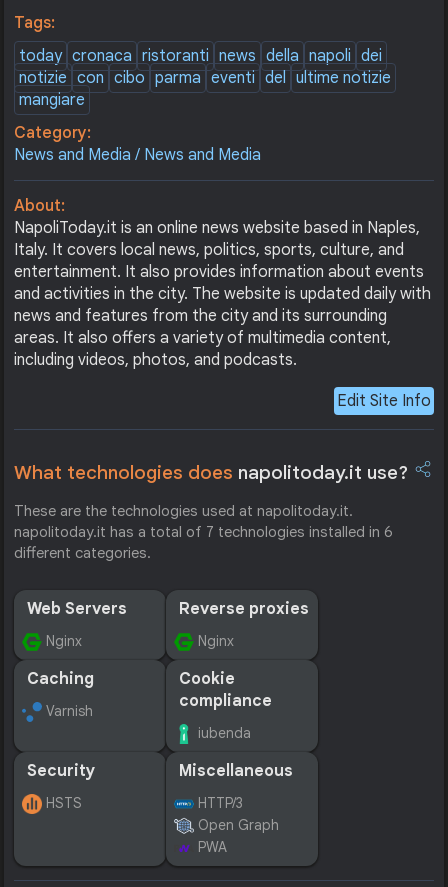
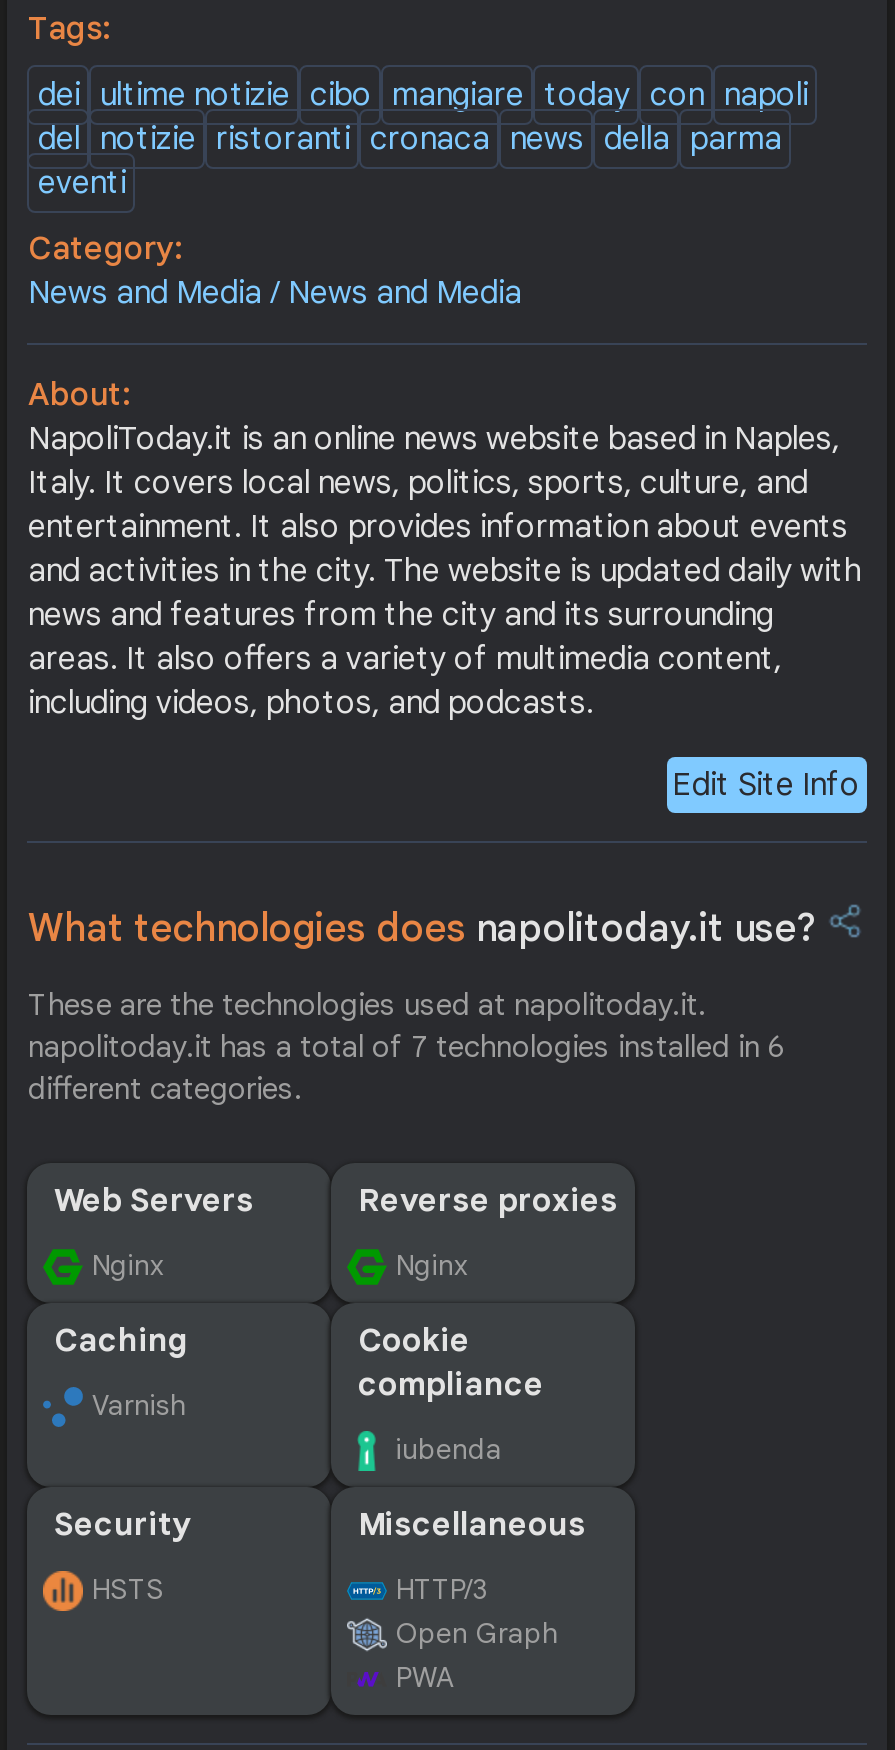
- today cronaca ristoranti news della napoli dei
- notizie con cibo parma eventi del ultime notizie
- mangiare
+ dei ultime notizie cibo mangiare today con napoli
+ del notizie ristoranti cronaca news della parma
+ eventi
